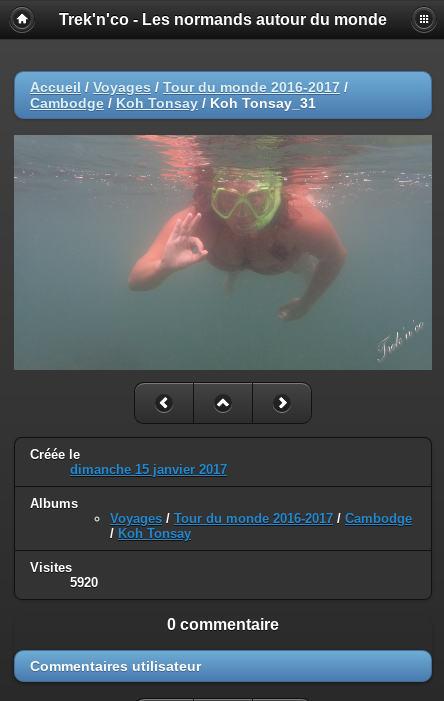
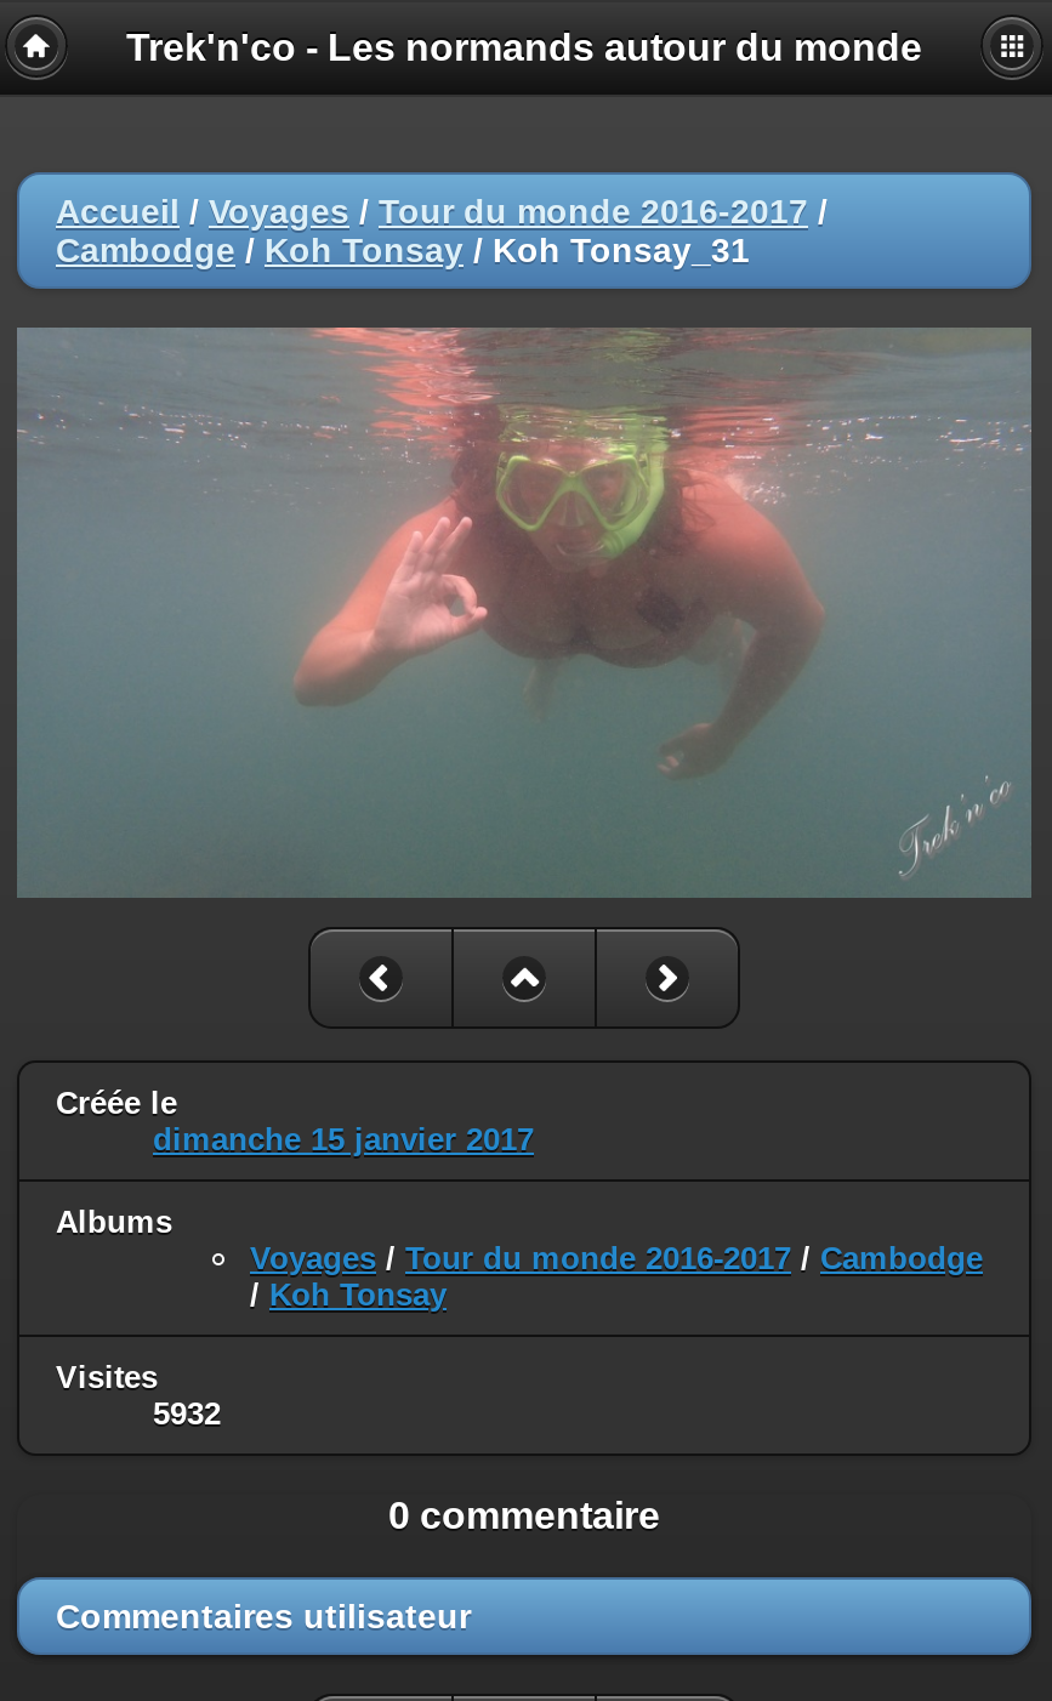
- 5920
+ 5932
